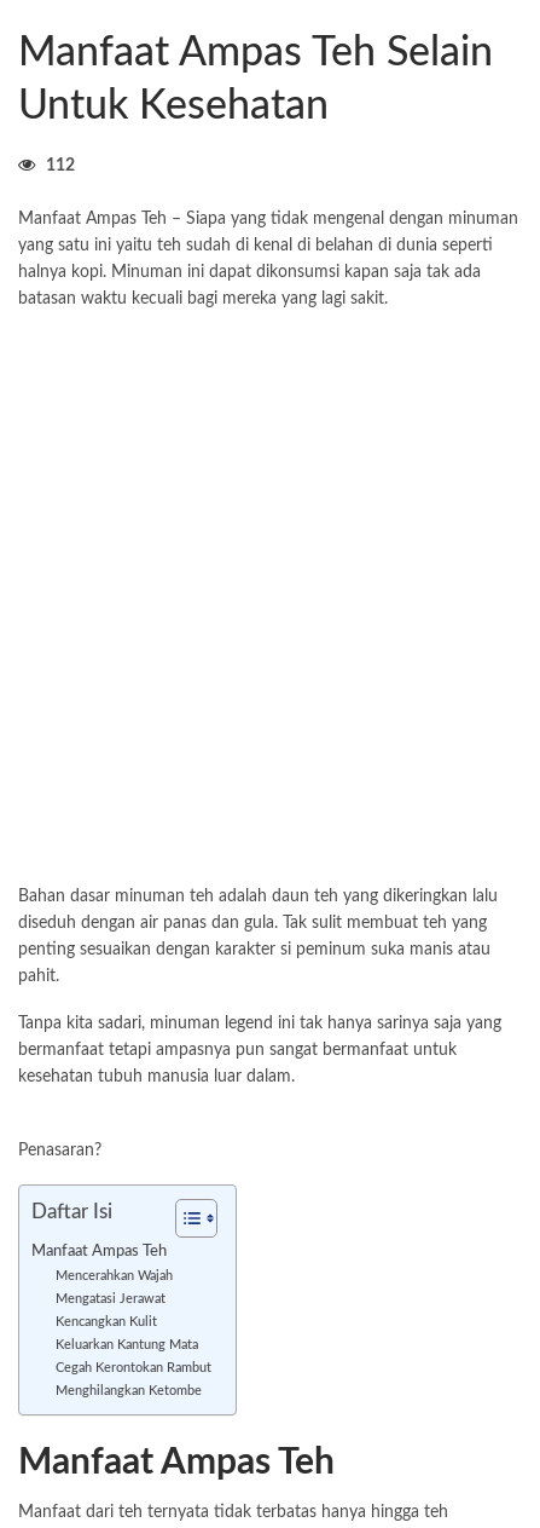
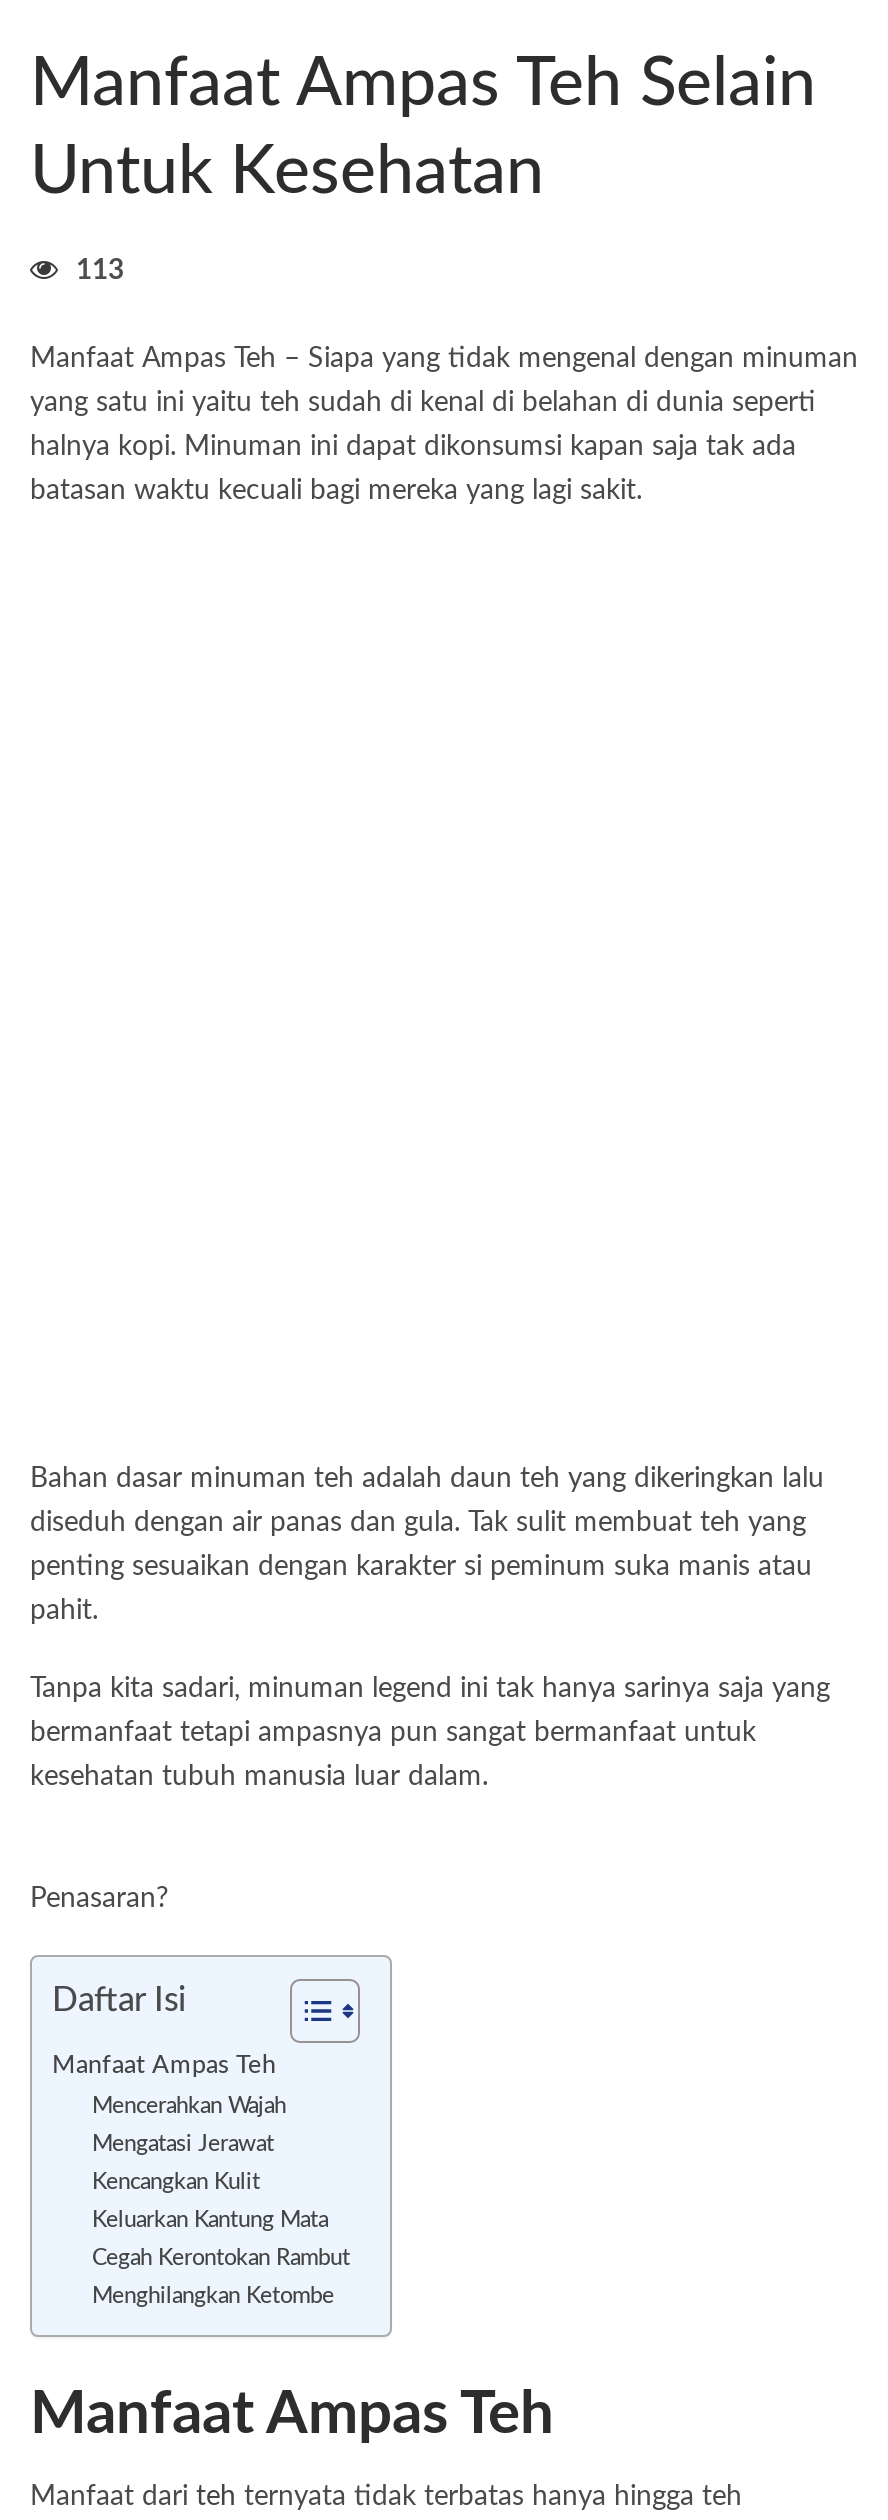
- 112
+ 113
